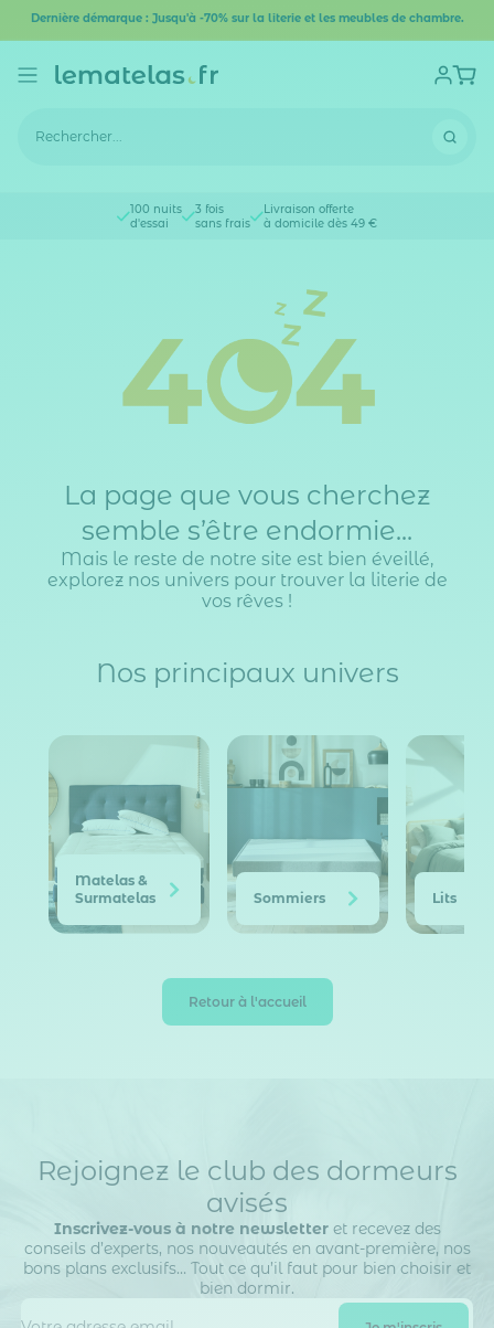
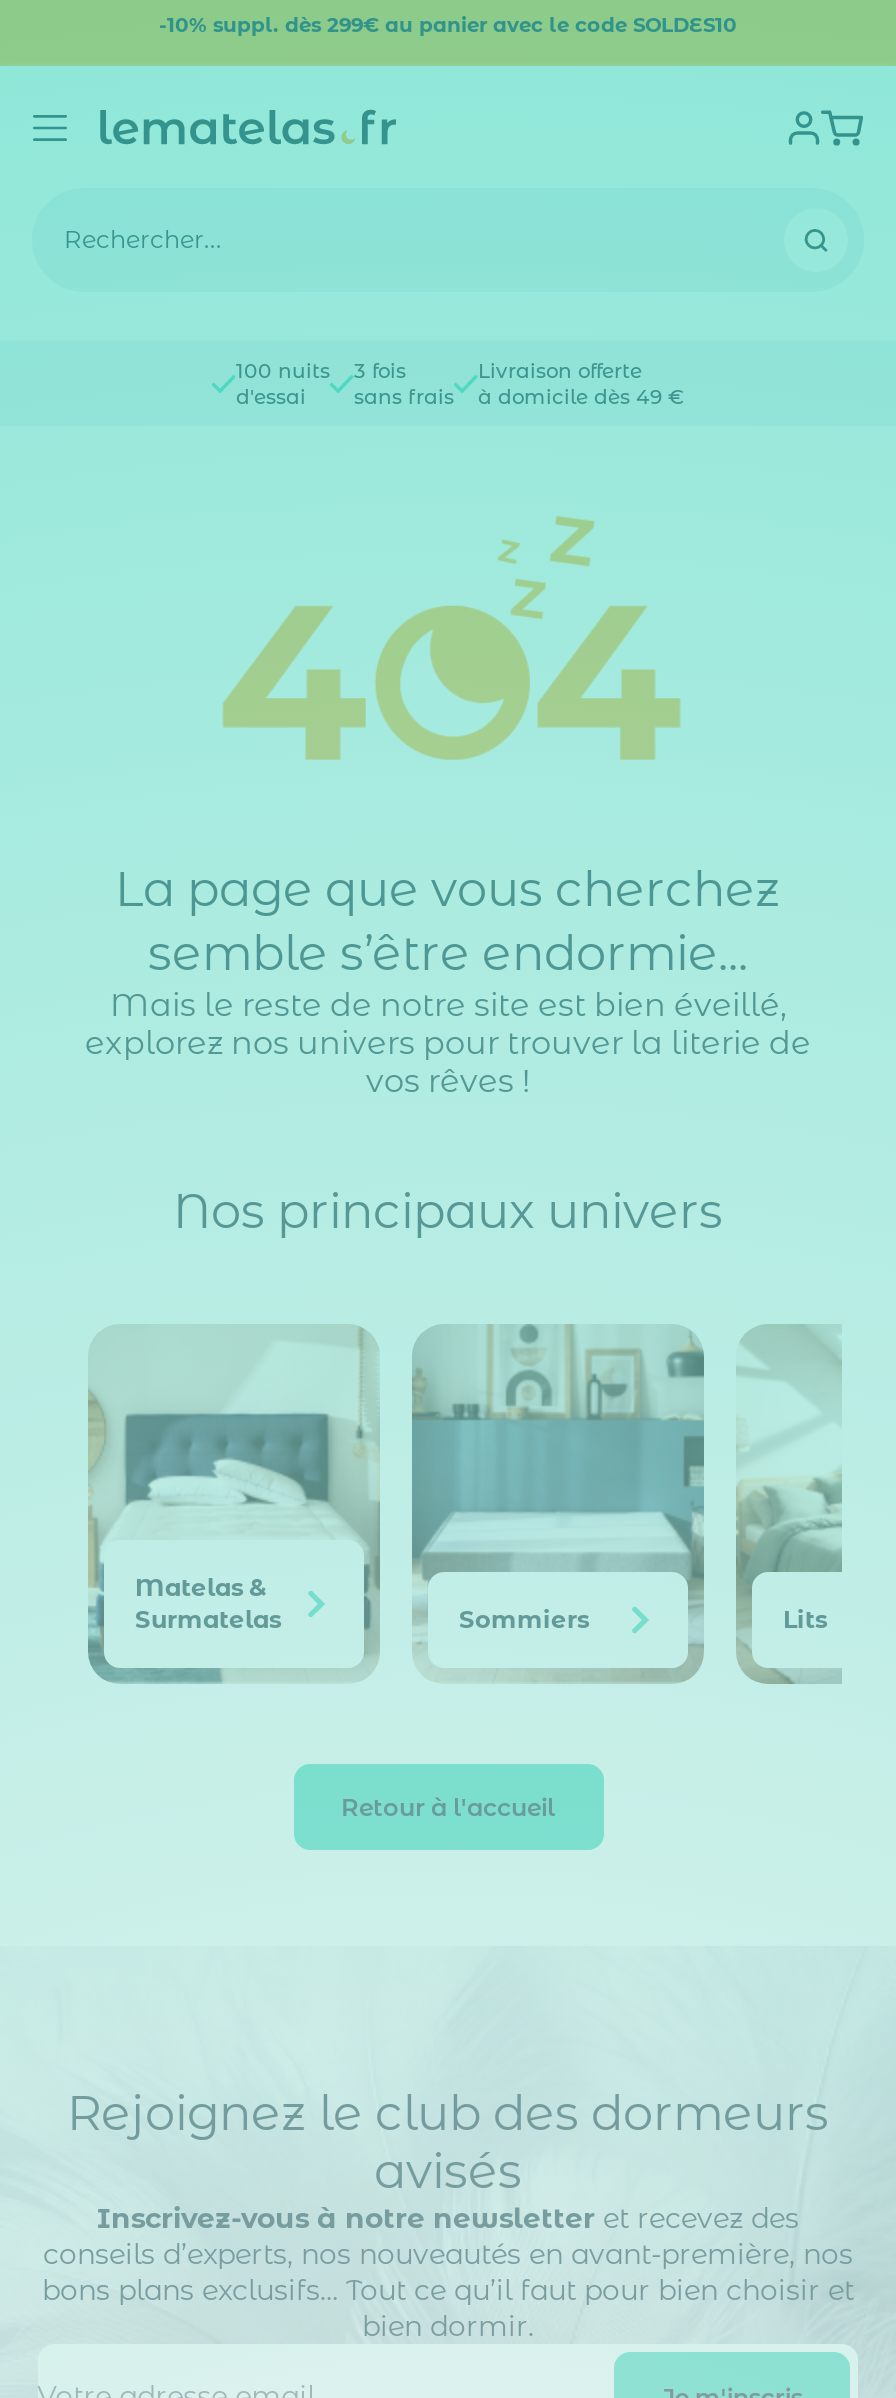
- Dernière démarque : Jusqu'à -70% sur la literie et les meubles de chambre.
+ -10% suppl. dès 299€ au panier avec le code SOLDES10
